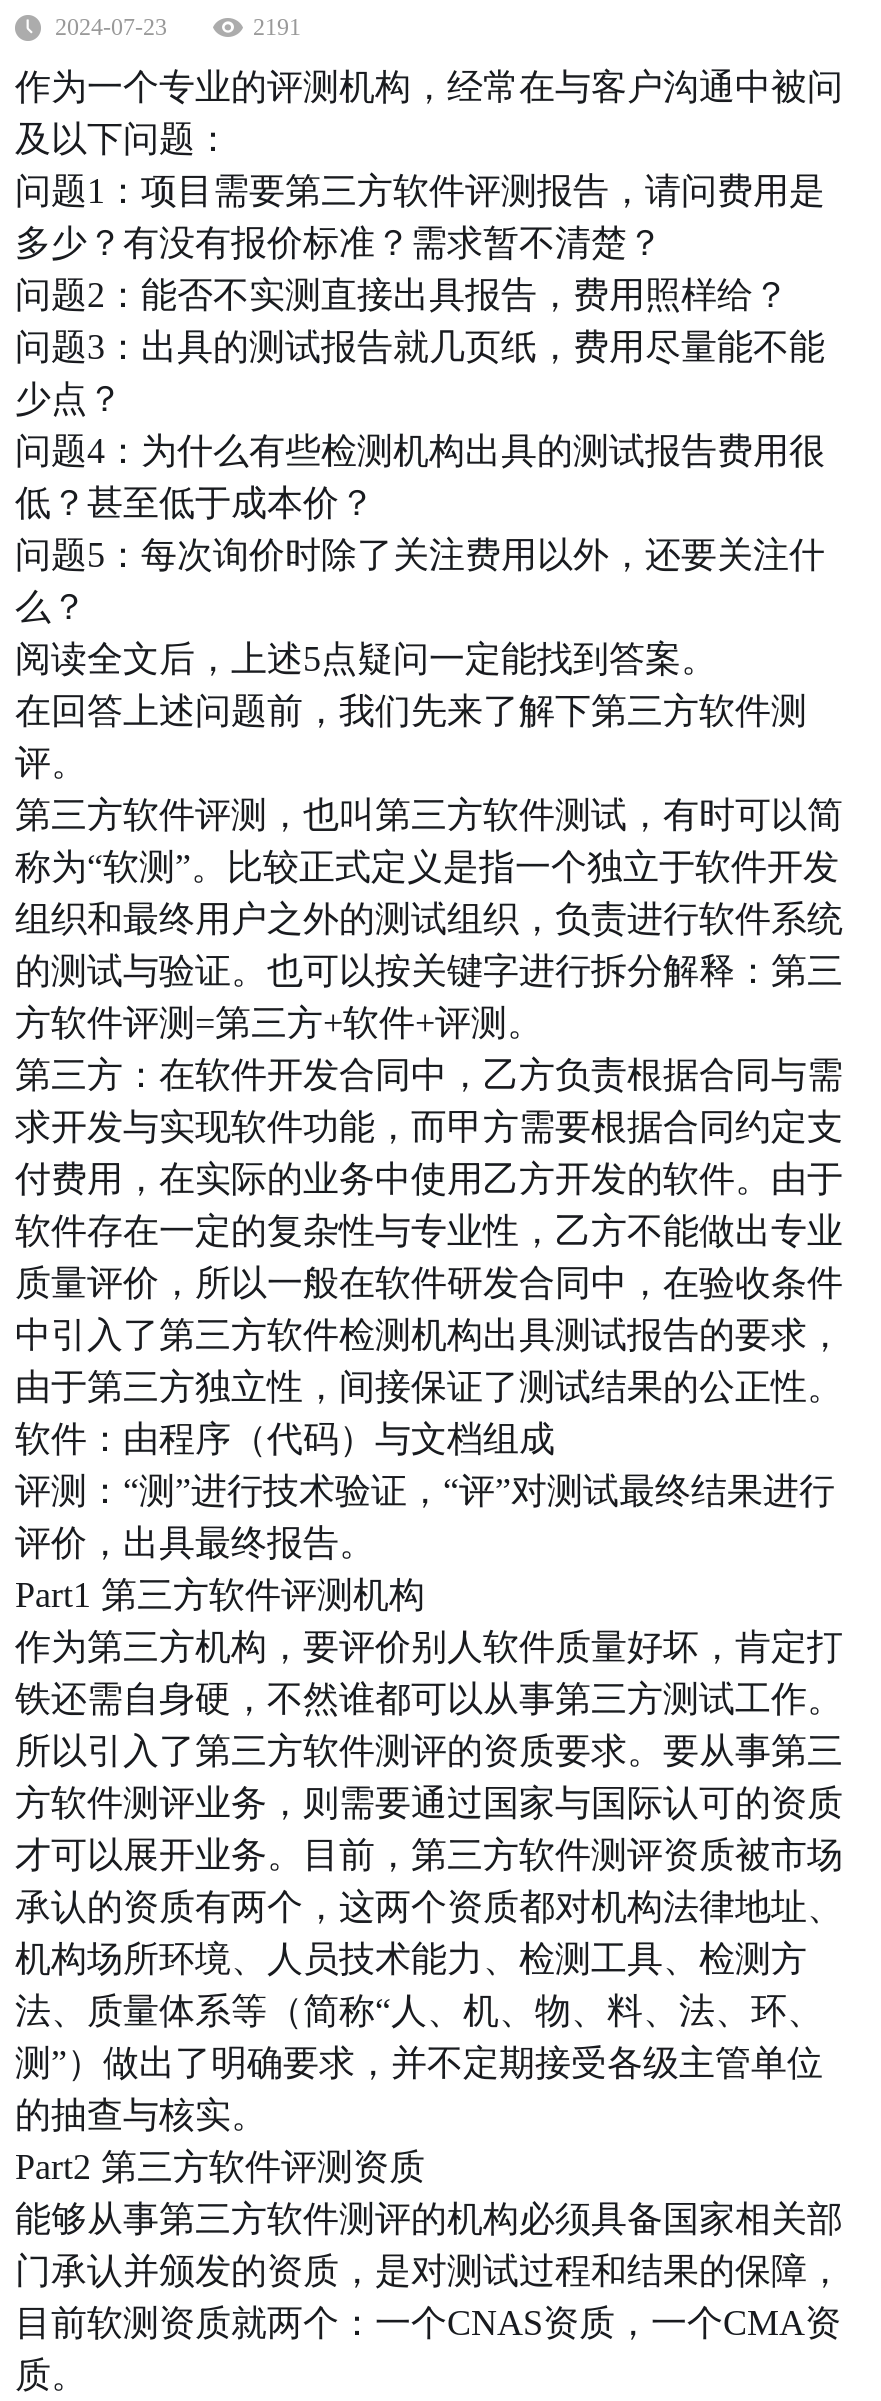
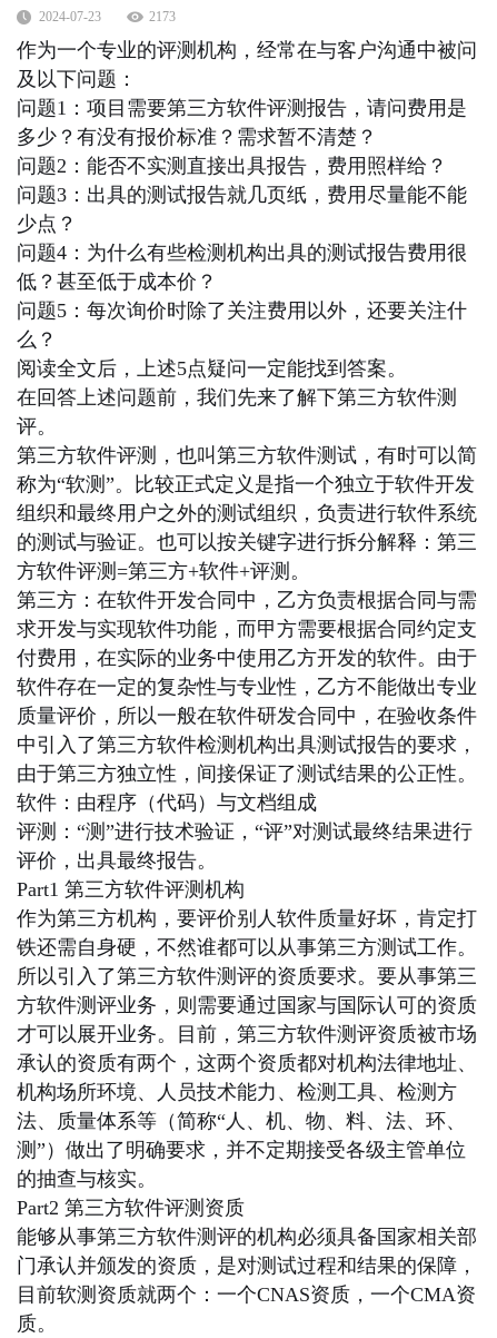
- 2191
+ 2173
